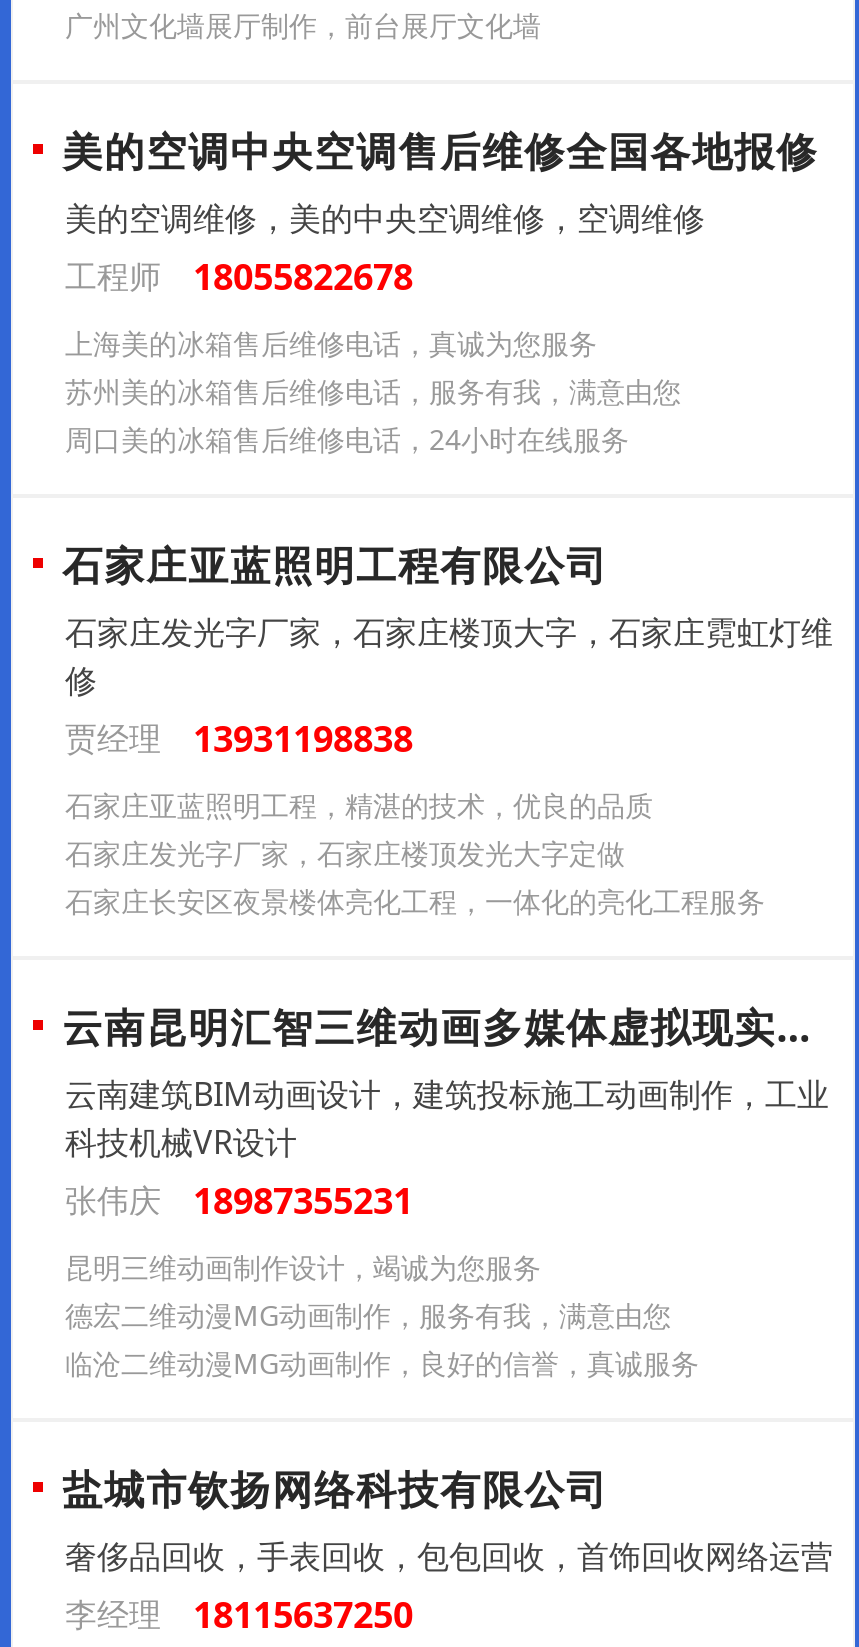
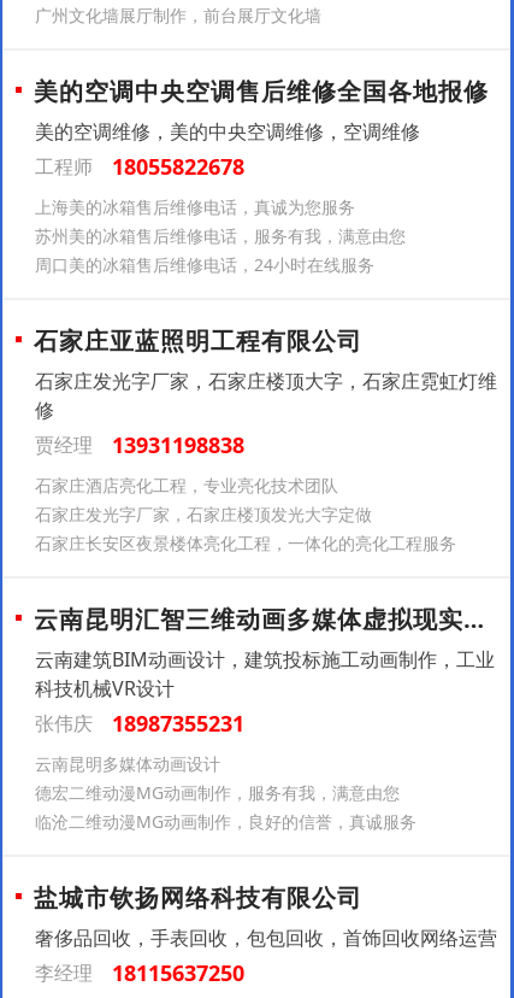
- 石家庄亚蓝照明工程，精湛的技术，优良的品质
+ 石家庄酒店亮化工程，专业亮化技术团队

- 昆明三维动画制作设计，竭诚为您服务
+ 云南昆明多媒体动画设计
